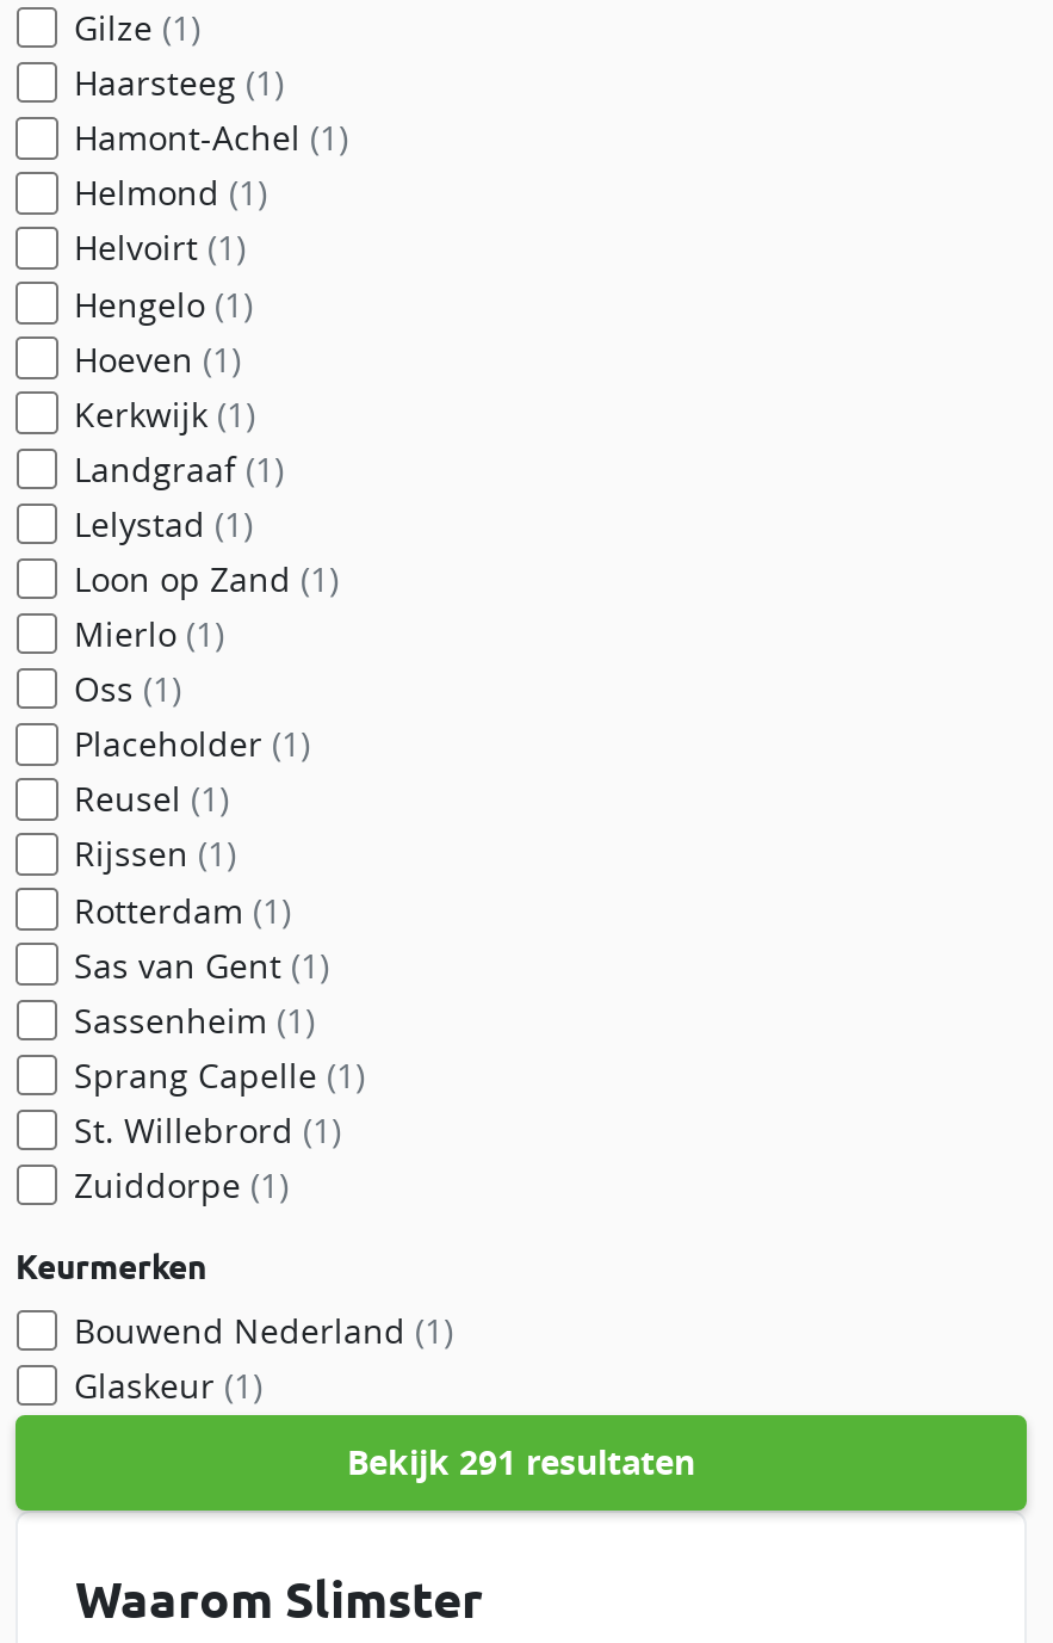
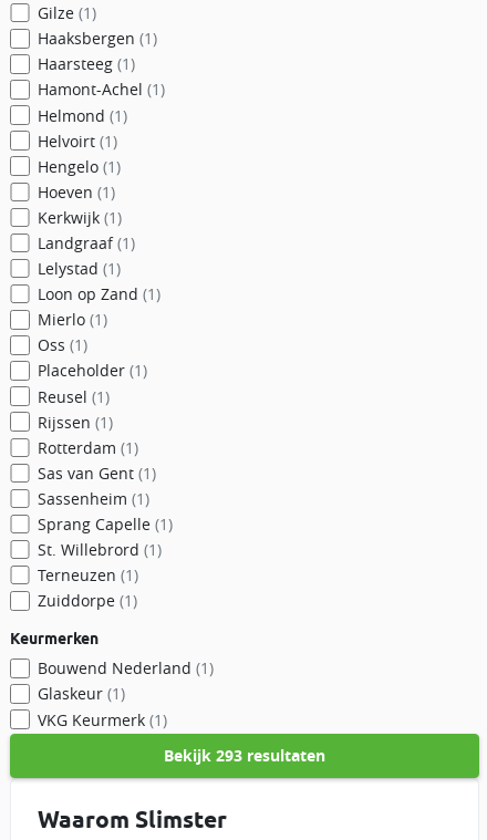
+ Haaksbergen (1)

+ Terneuzen (1)

- Bekijk 291 resultaten
+ VKG Keurmerk (1)
+ Bekijk 293 resultaten
